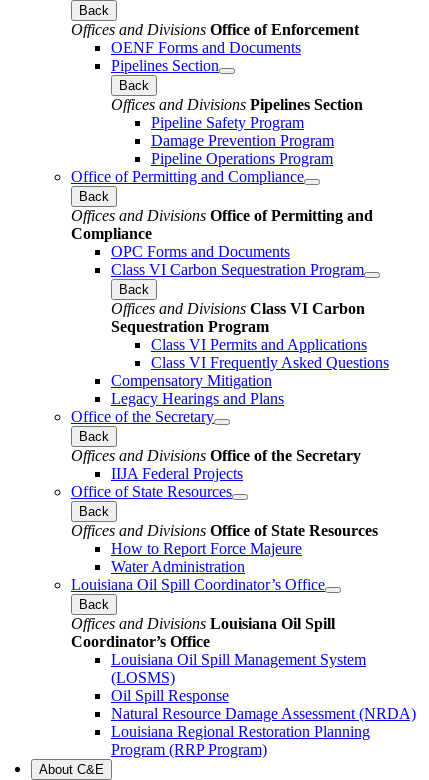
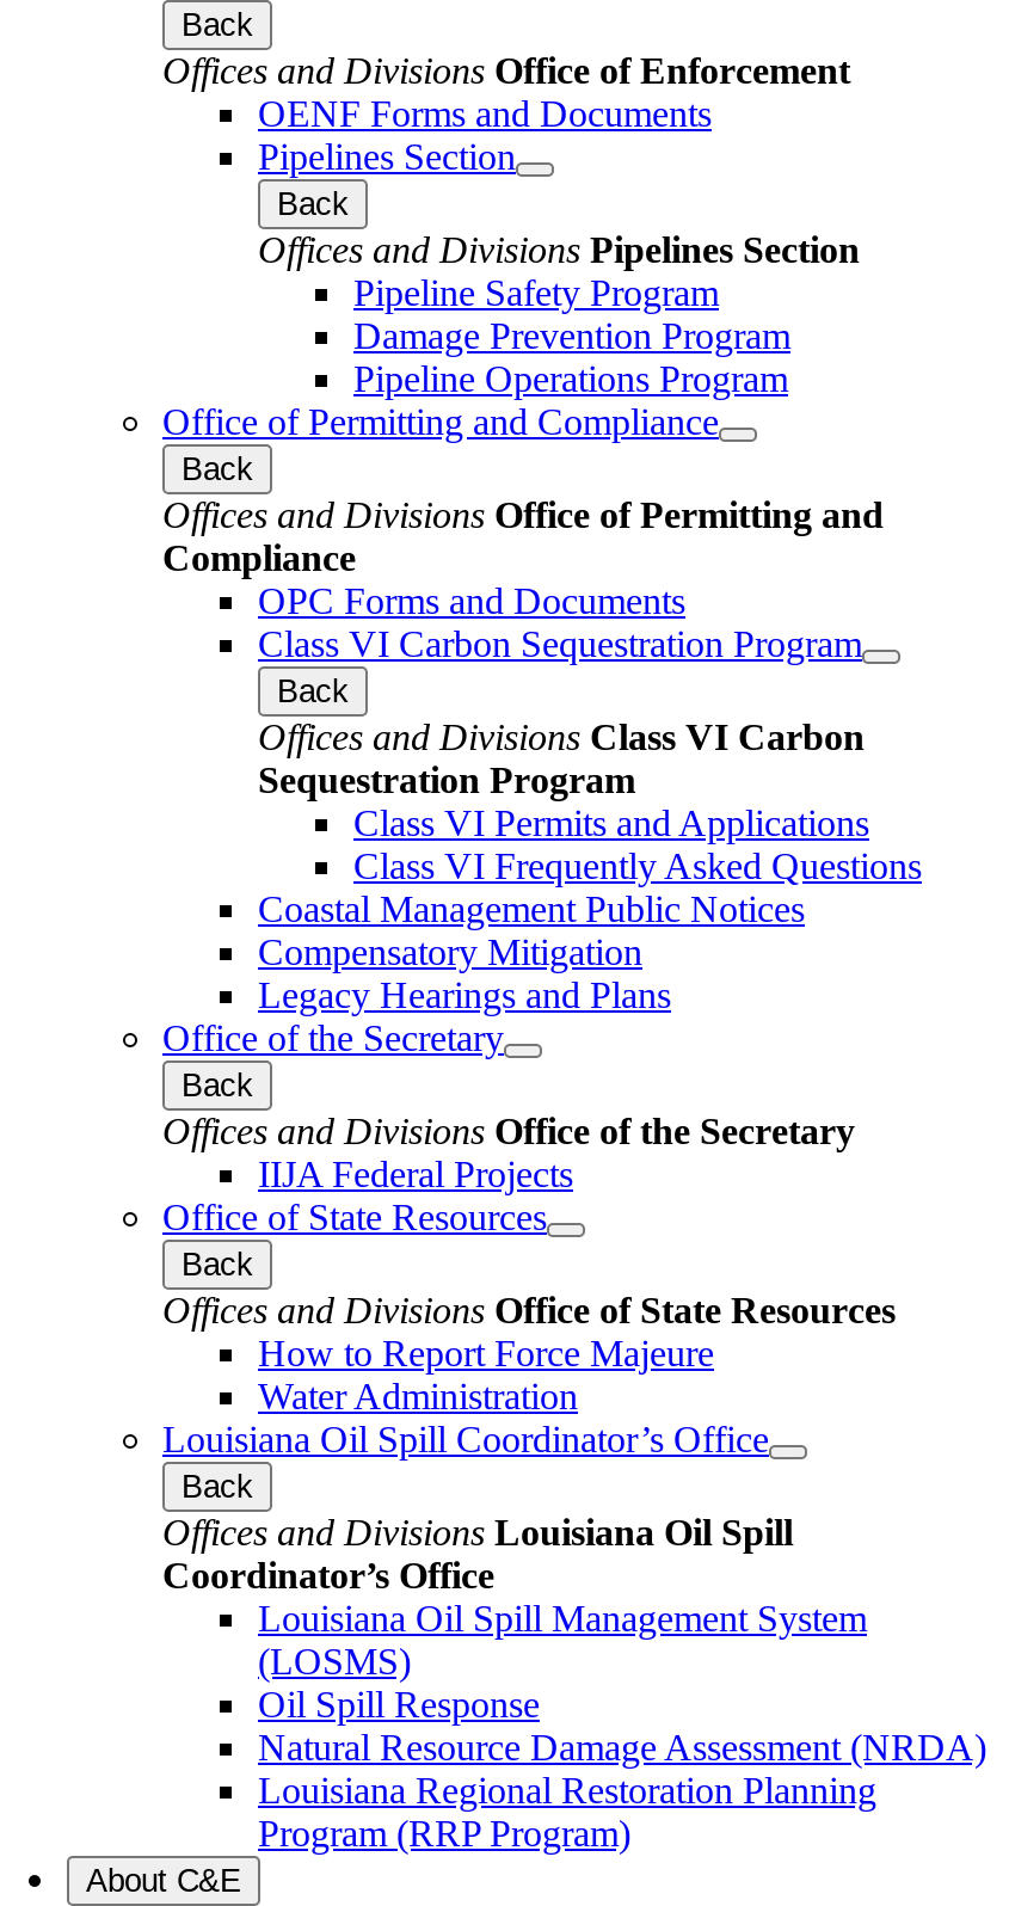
+ Coastal Management Public Notices
